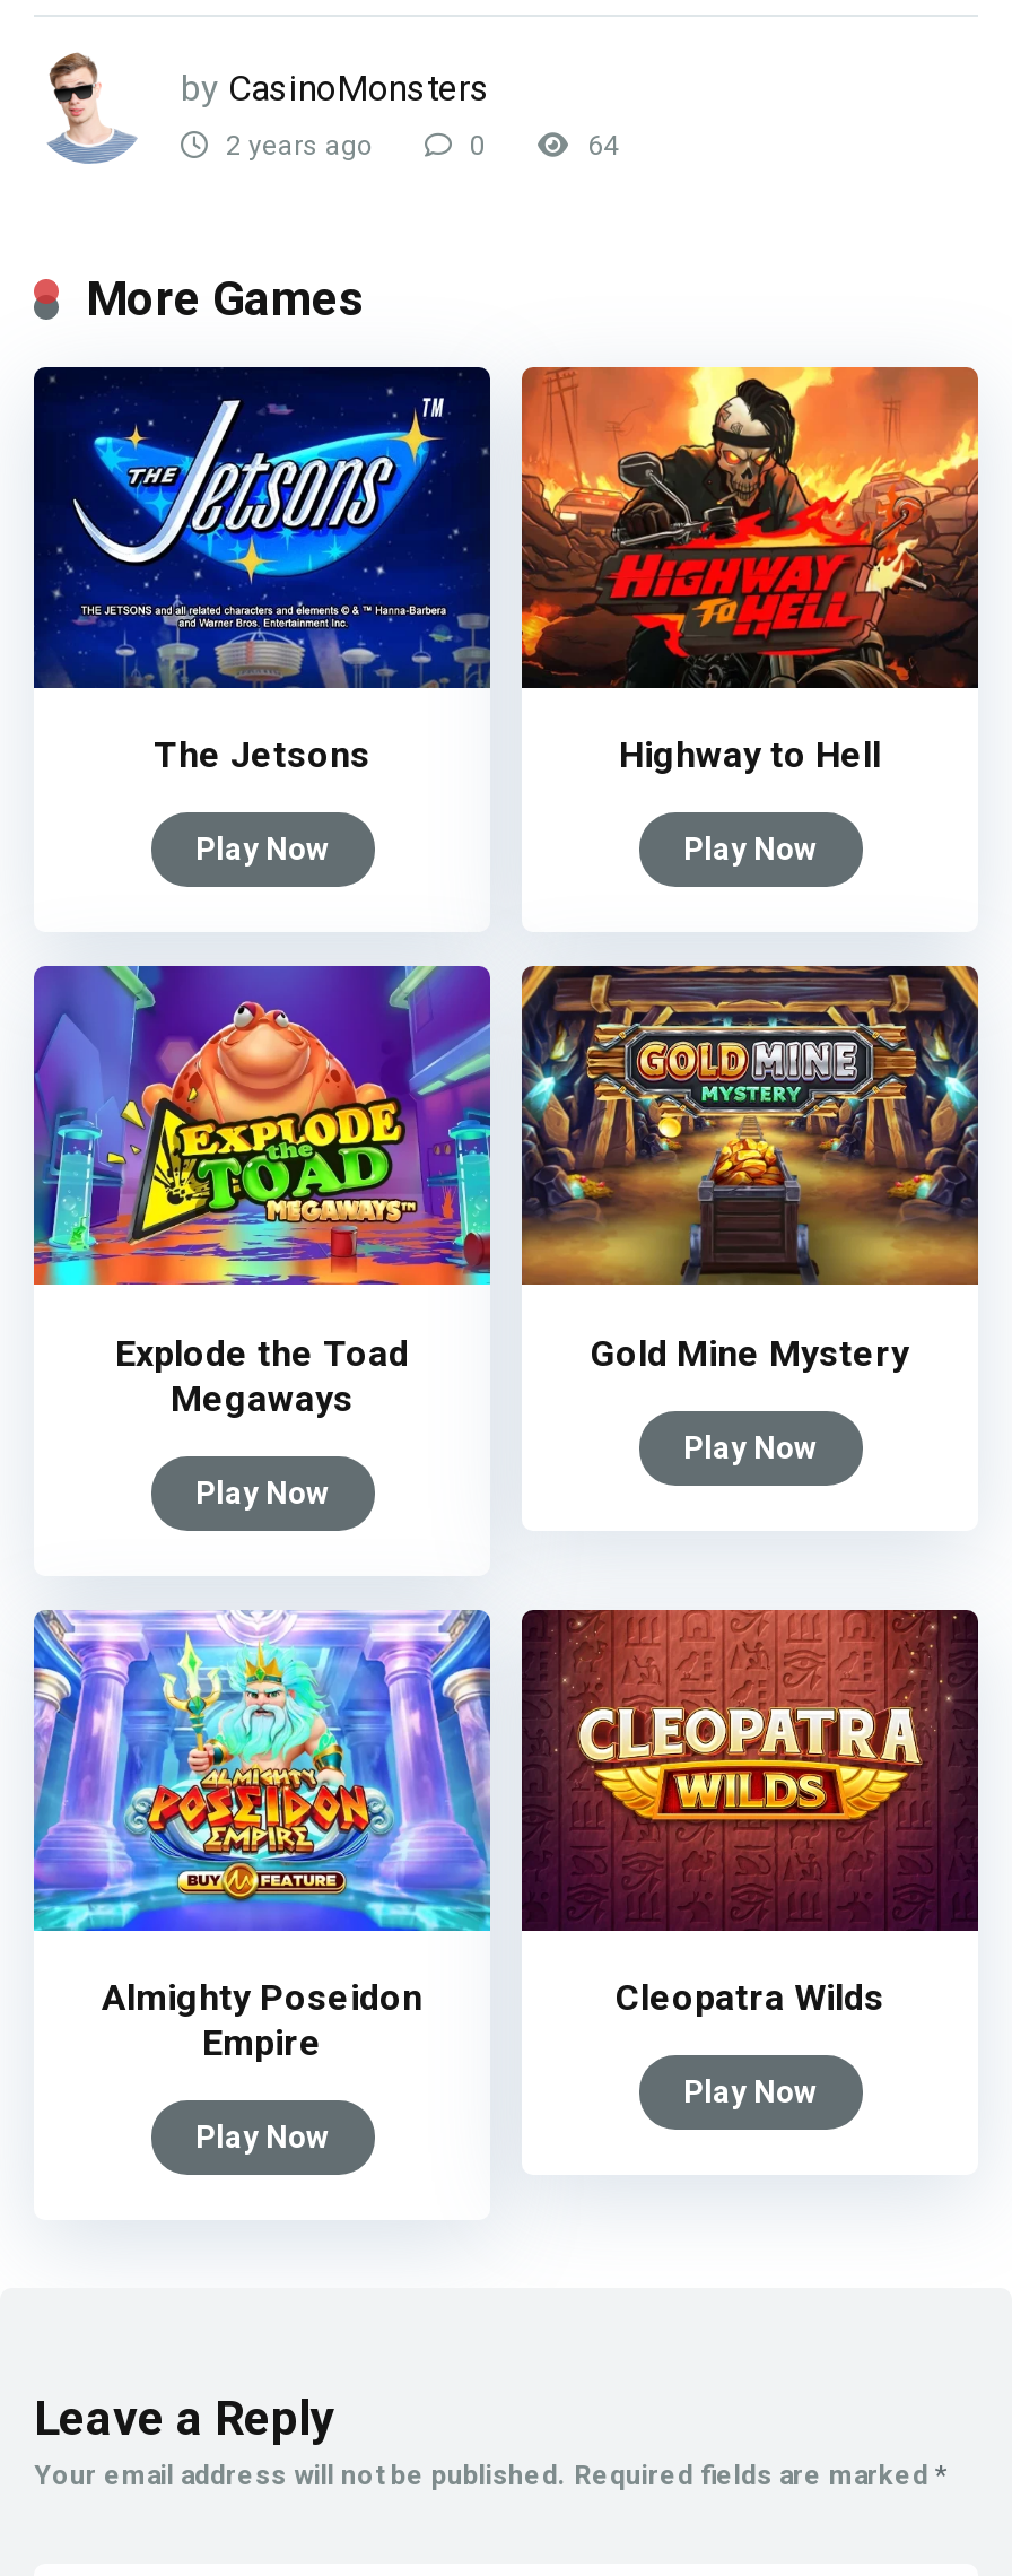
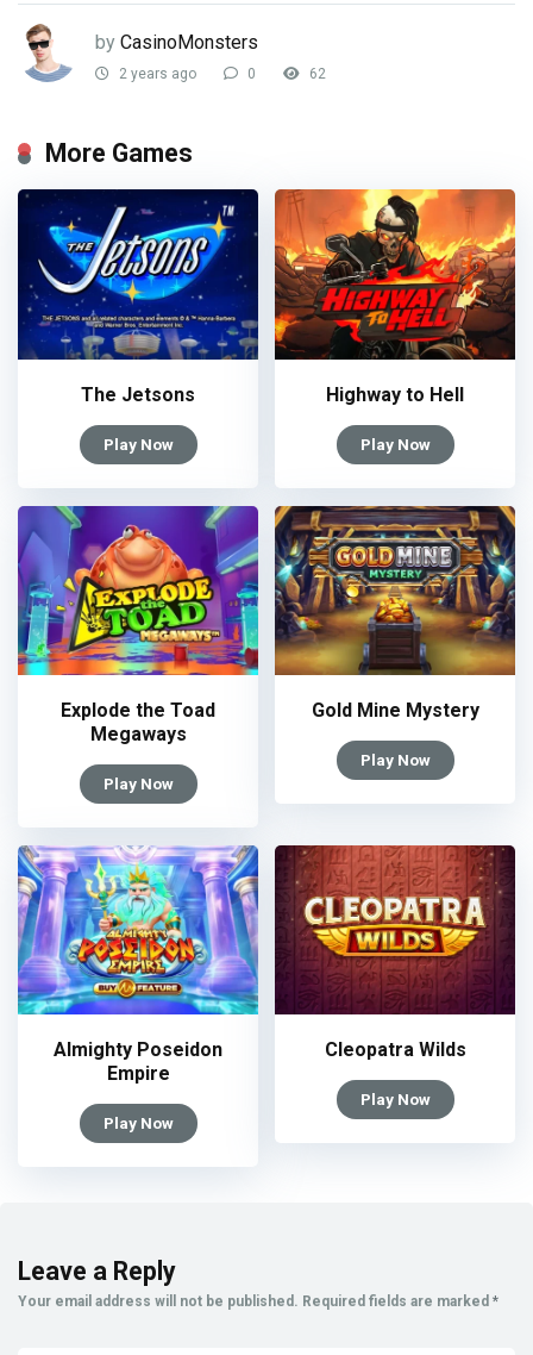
- 64
+ 62
